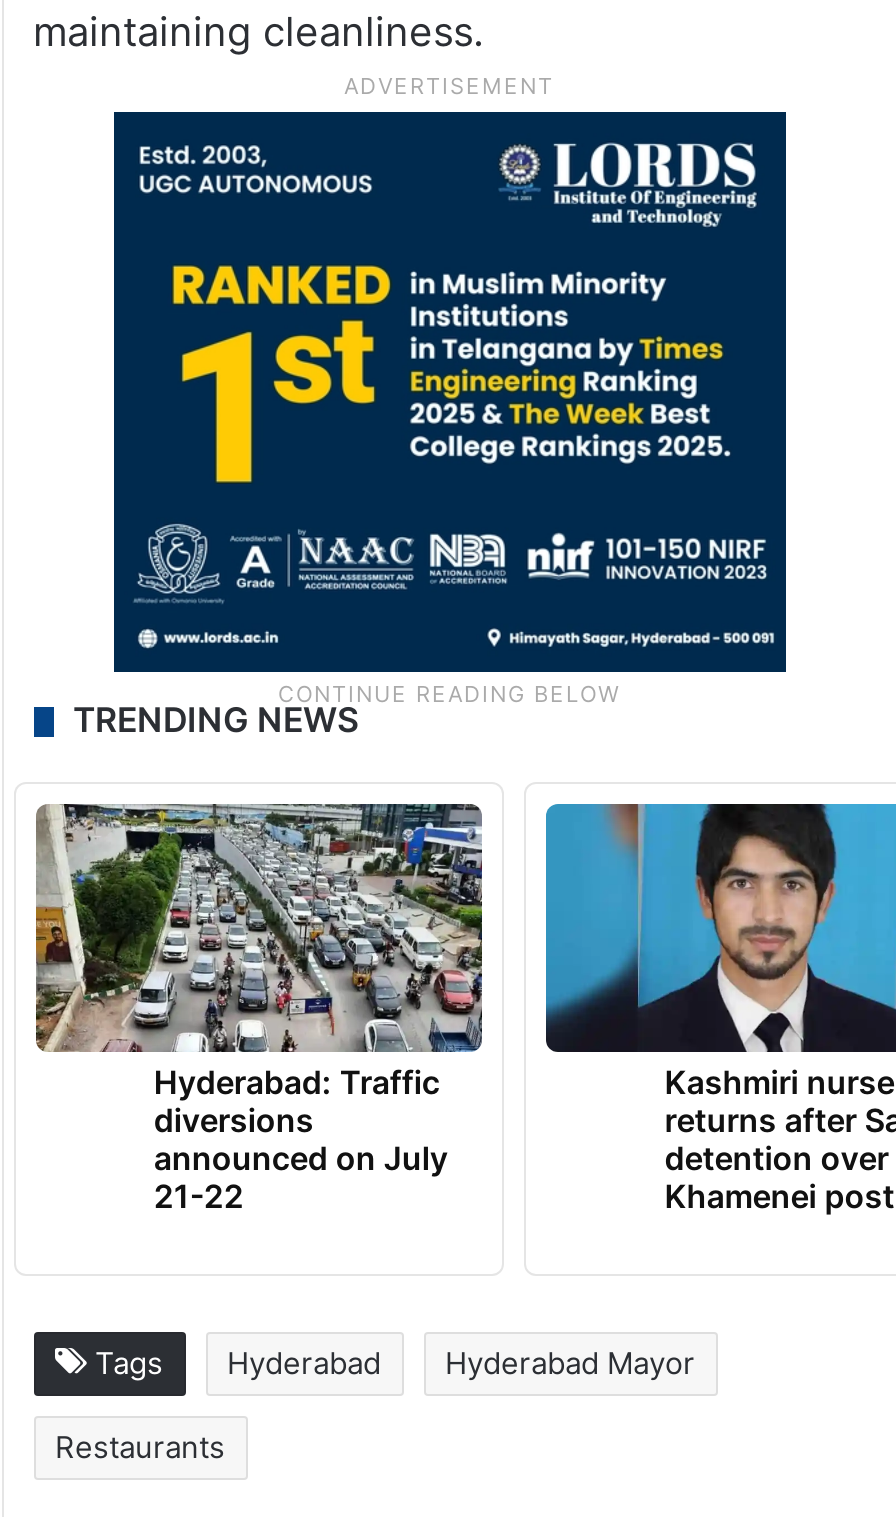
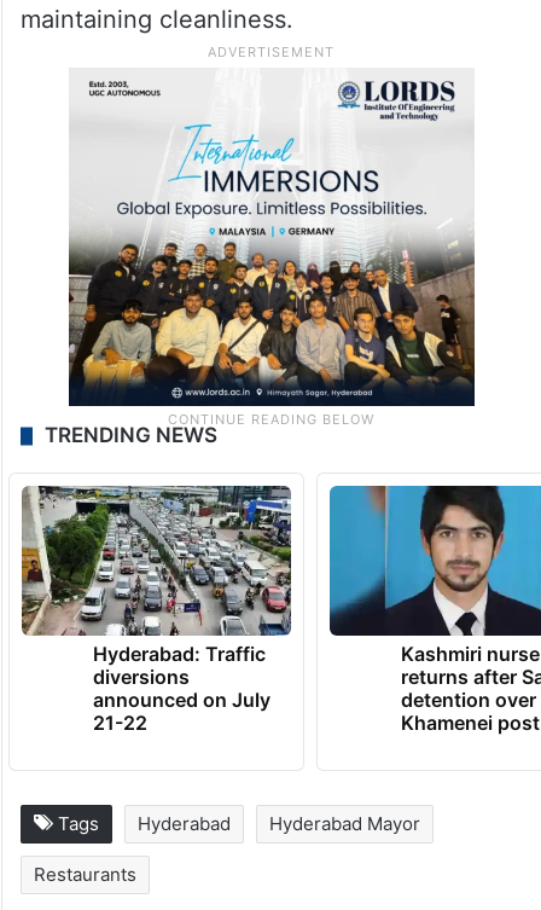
- [image]
+ [image]
